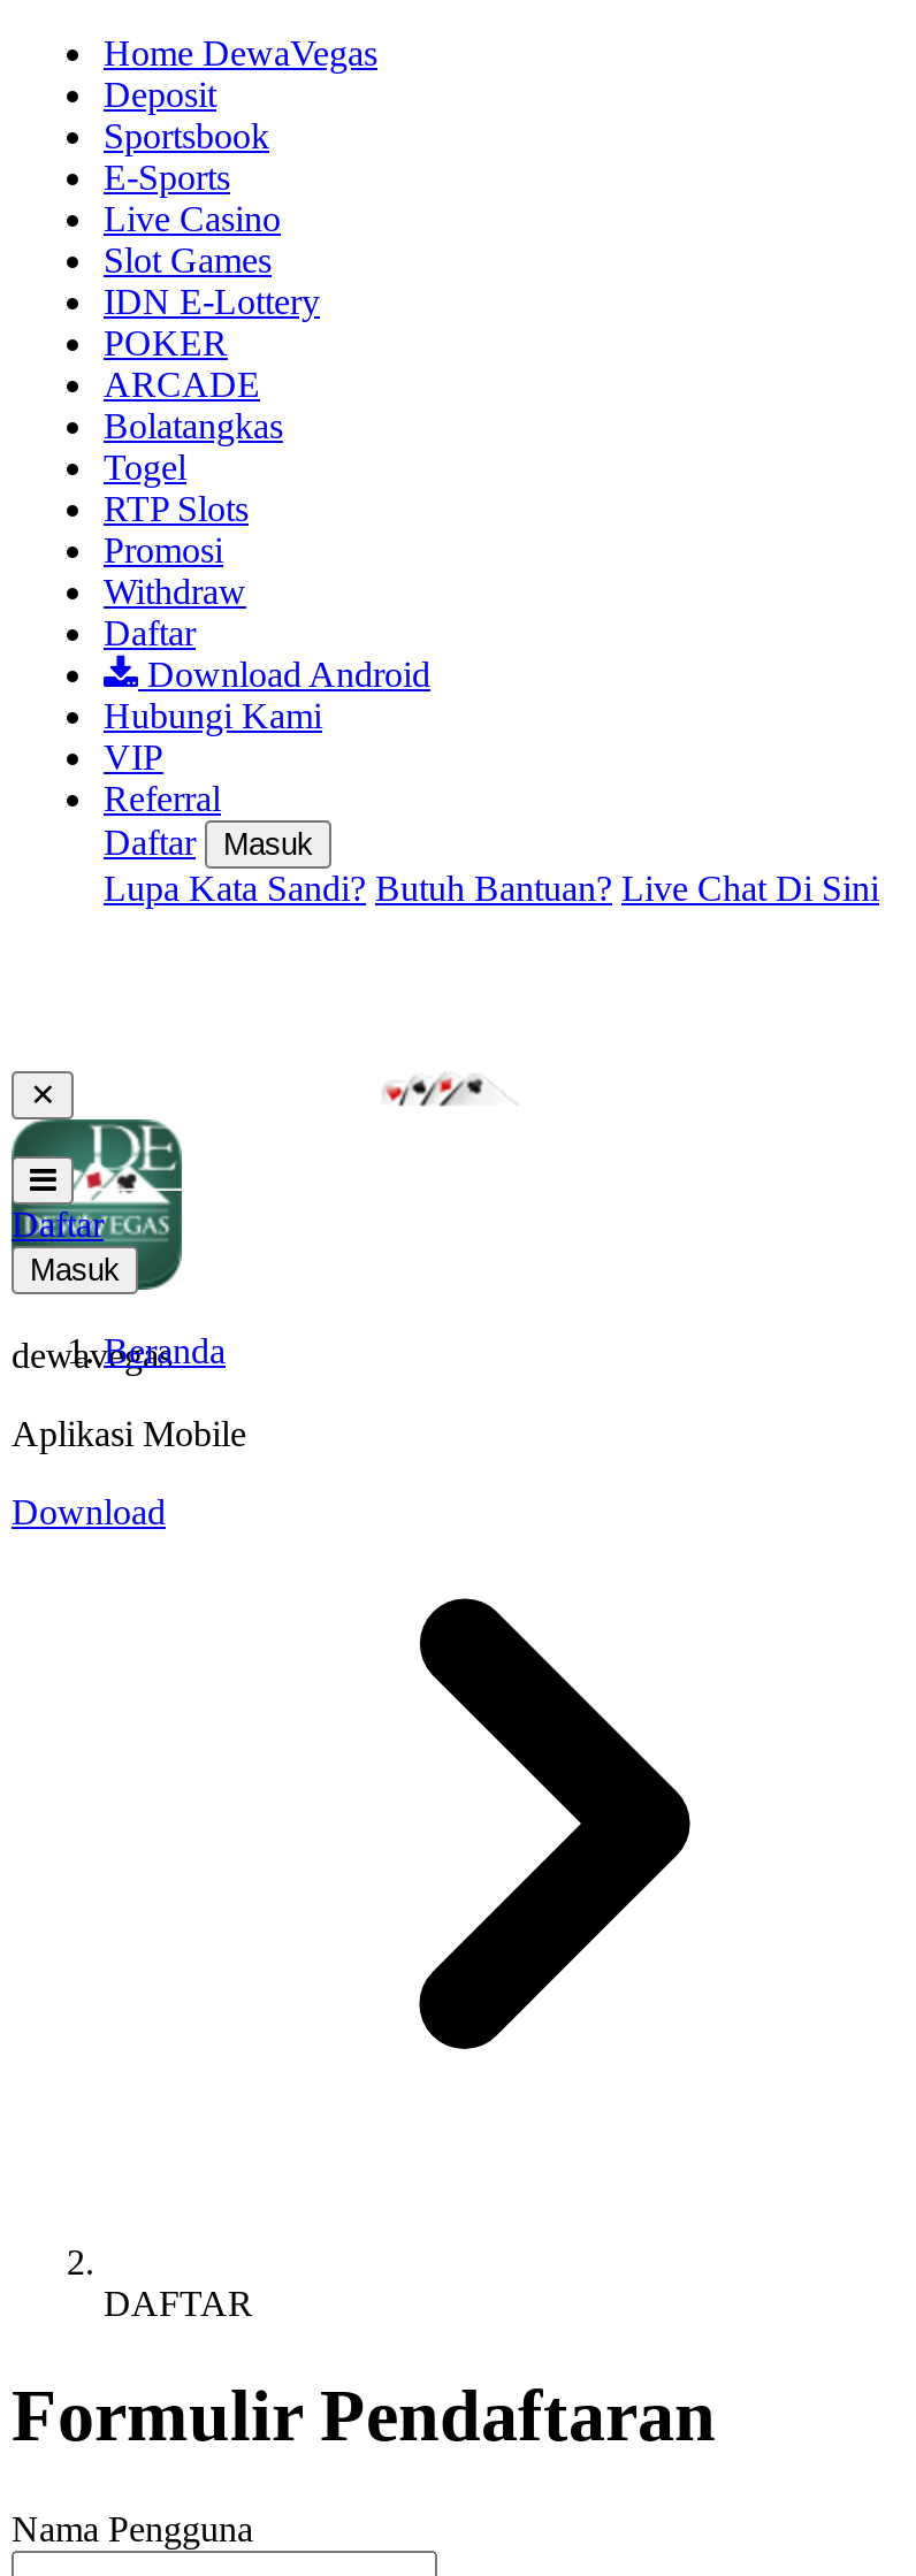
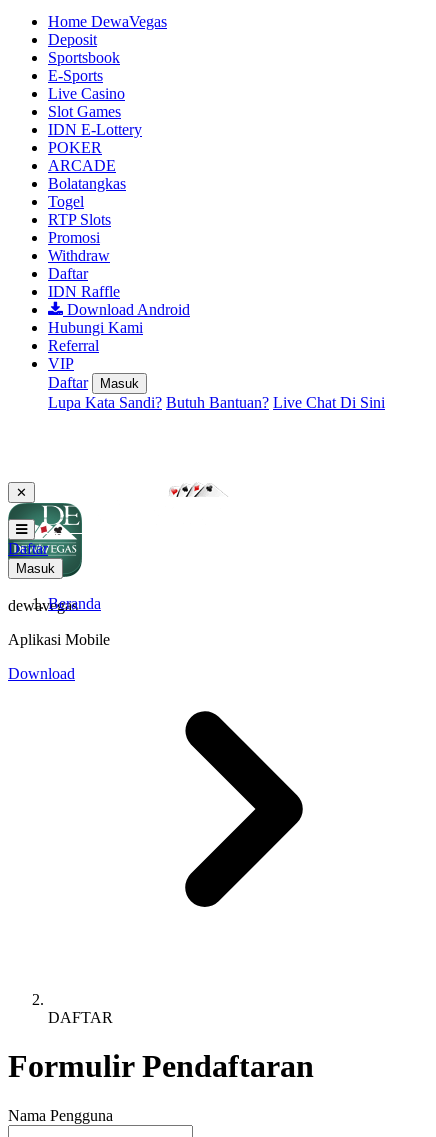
+ IDN Raffle

moved down: VIP
